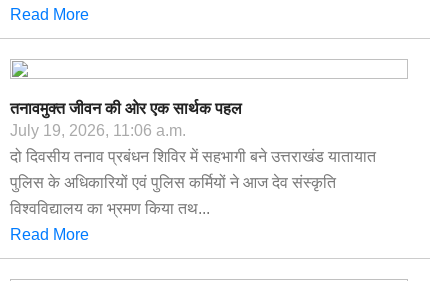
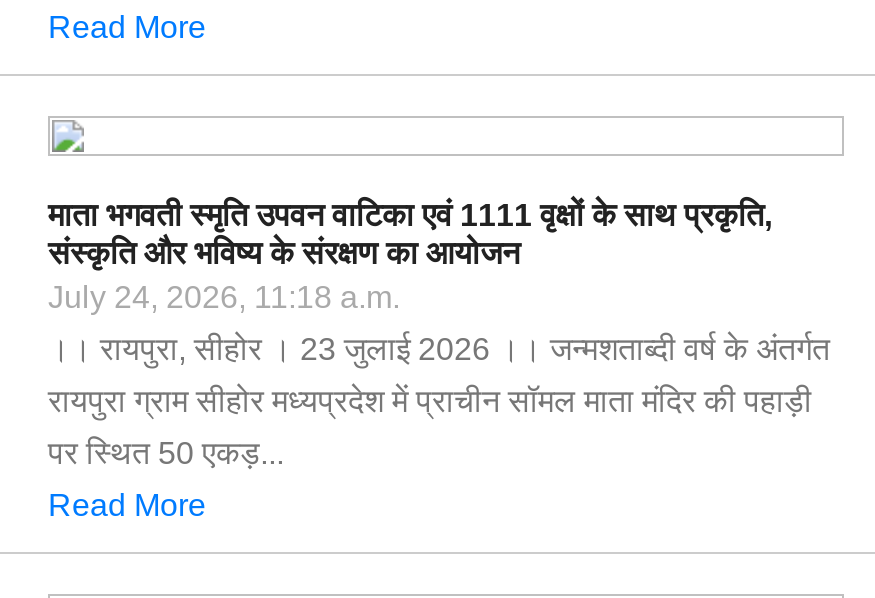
- तनावमुक्त जीवन की ओर एक सार्थक पहल
- July 19, 2026, 11:06 a.m.
+ माता भगवती स्मृति उपवन वाटिका एवं 1111 वृक्षों के साथ प्रकृति,
+ संस्कृति और भविष्य के संरक्षण का आयोजन
+ July 24, 2026, 11:18 a.m.

- दो दिवसीय तनाव प्रबंधन शिविर में सहभागी बने उत्तराखंड यातायात
+ ।। रायपुरा, सीहोर । 23 जुलाई 2026 ।। जन्मशताब्दी वर्ष के अंतर्गत

- पुलिस के अधिकारियों एवं पुलिस कर्मियों ने आज देव संस्कृति
+ रायपुरा ग्राम सीहोर मध्यप्रदेश में प्राचीन सॉमल माता मंदिर की पहाड़ी

- विश्वविद्यालय का भ्रमण किया तथ...
+ पर स्थित 50 एकड़...
